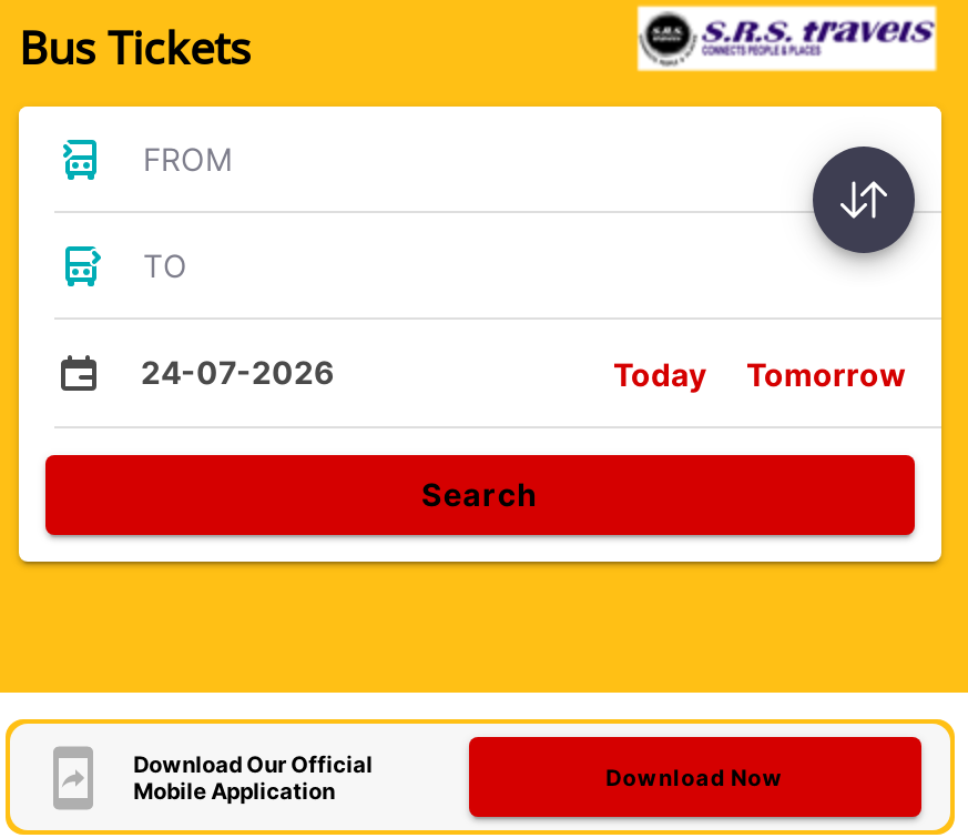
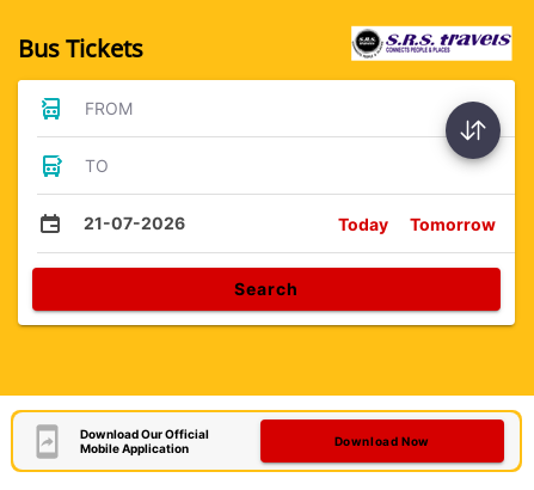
- 24-07-2026
+ 21-07-2026
